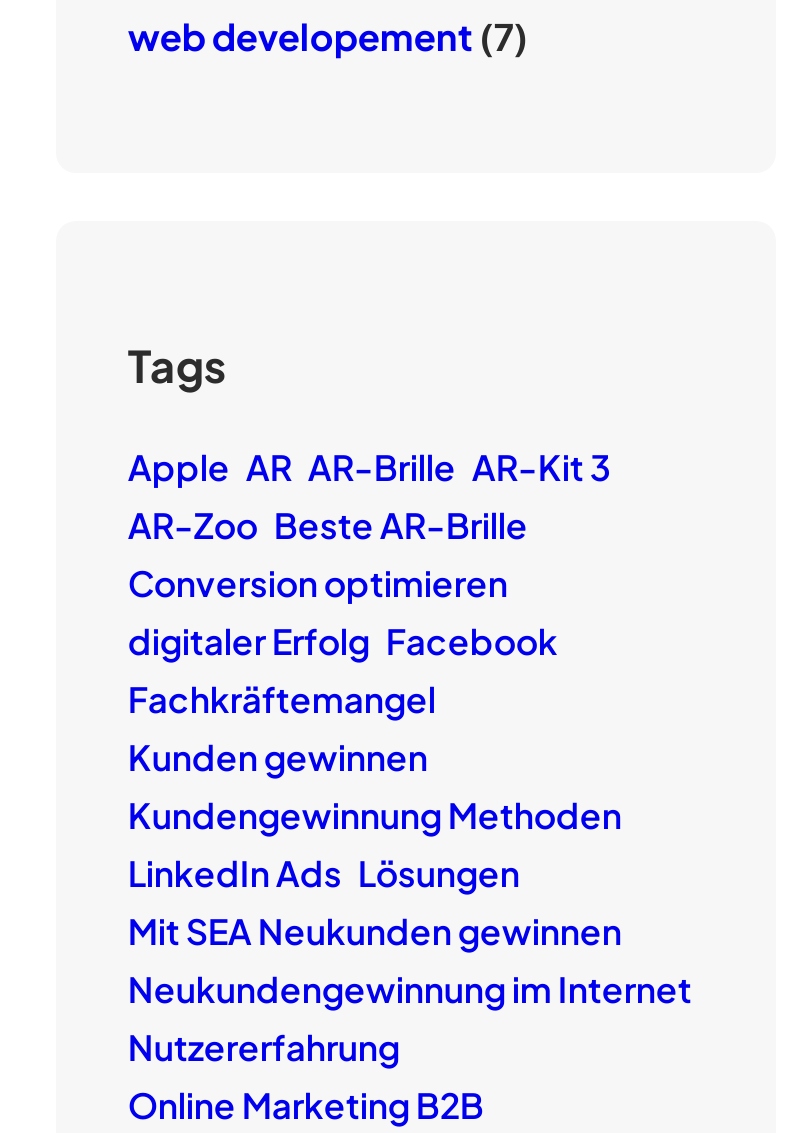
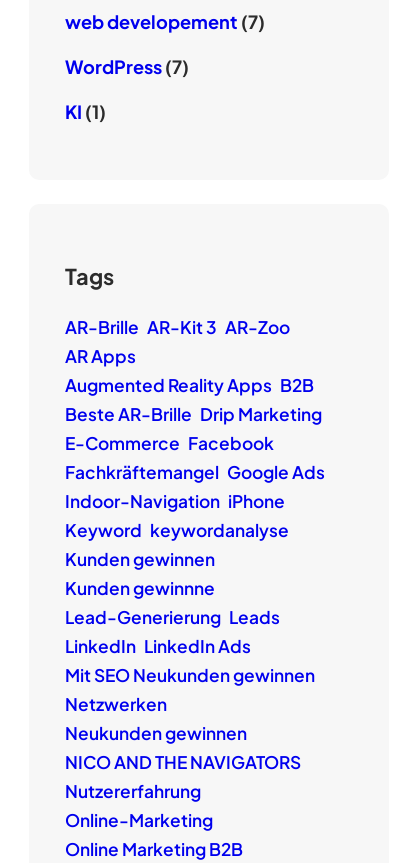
+ WordPress (7)
+ KI (1)

- Apple AR AR-Brille AR-Kit 3
- AR-Zoo Beste AR-Brille
- Conversion optimieren
- digitaler Erfolg Facebook
- Fachkräftemangel
+ AR-Brille AR-Kit 3 AR-Zoo
+ AR Apps
+ Augmented Reality Apps B2B
+ Beste AR-Brille Drip Marketing
+ E-Commerce Facebook
+ Fachkräftemangel Google Ads
+ Indoor-Navigation iPhone
+ Keyword keywordanalyse

- Kundengewinnung Methoden
- LinkedIn Ads Lösungen
- Mit SEA Neukunden gewinnen
- Neukundengewinnung im Internet
+ Kunden gewinnne
+ Lead-Generierung Leads
+ LinkedIn LinkedIn Ads
+ Mit SEO Neukunden gewinnen
+ Netzwerken
+ Neukunden gewinnen
+ NICO AND THE NAVIGATORS

+ Online-Marketing
